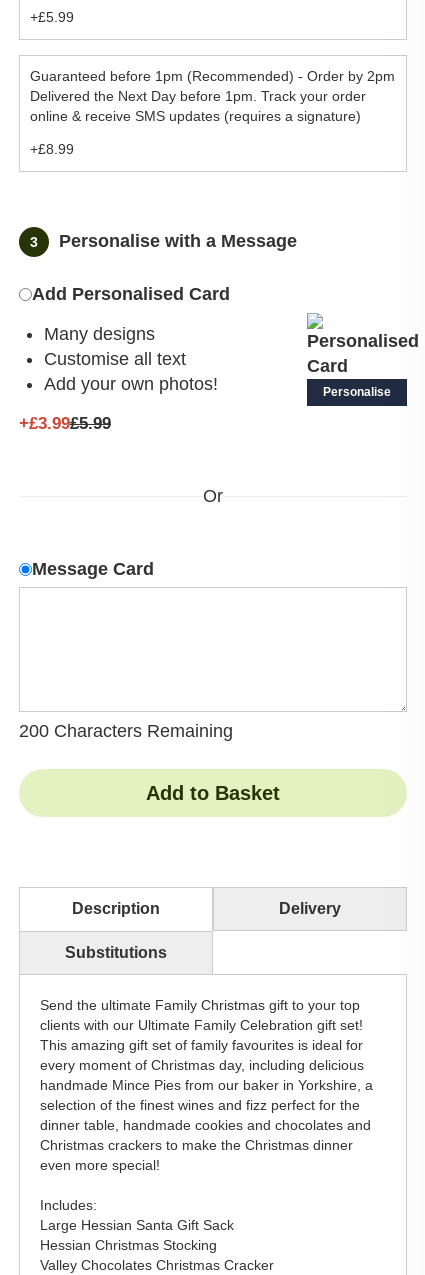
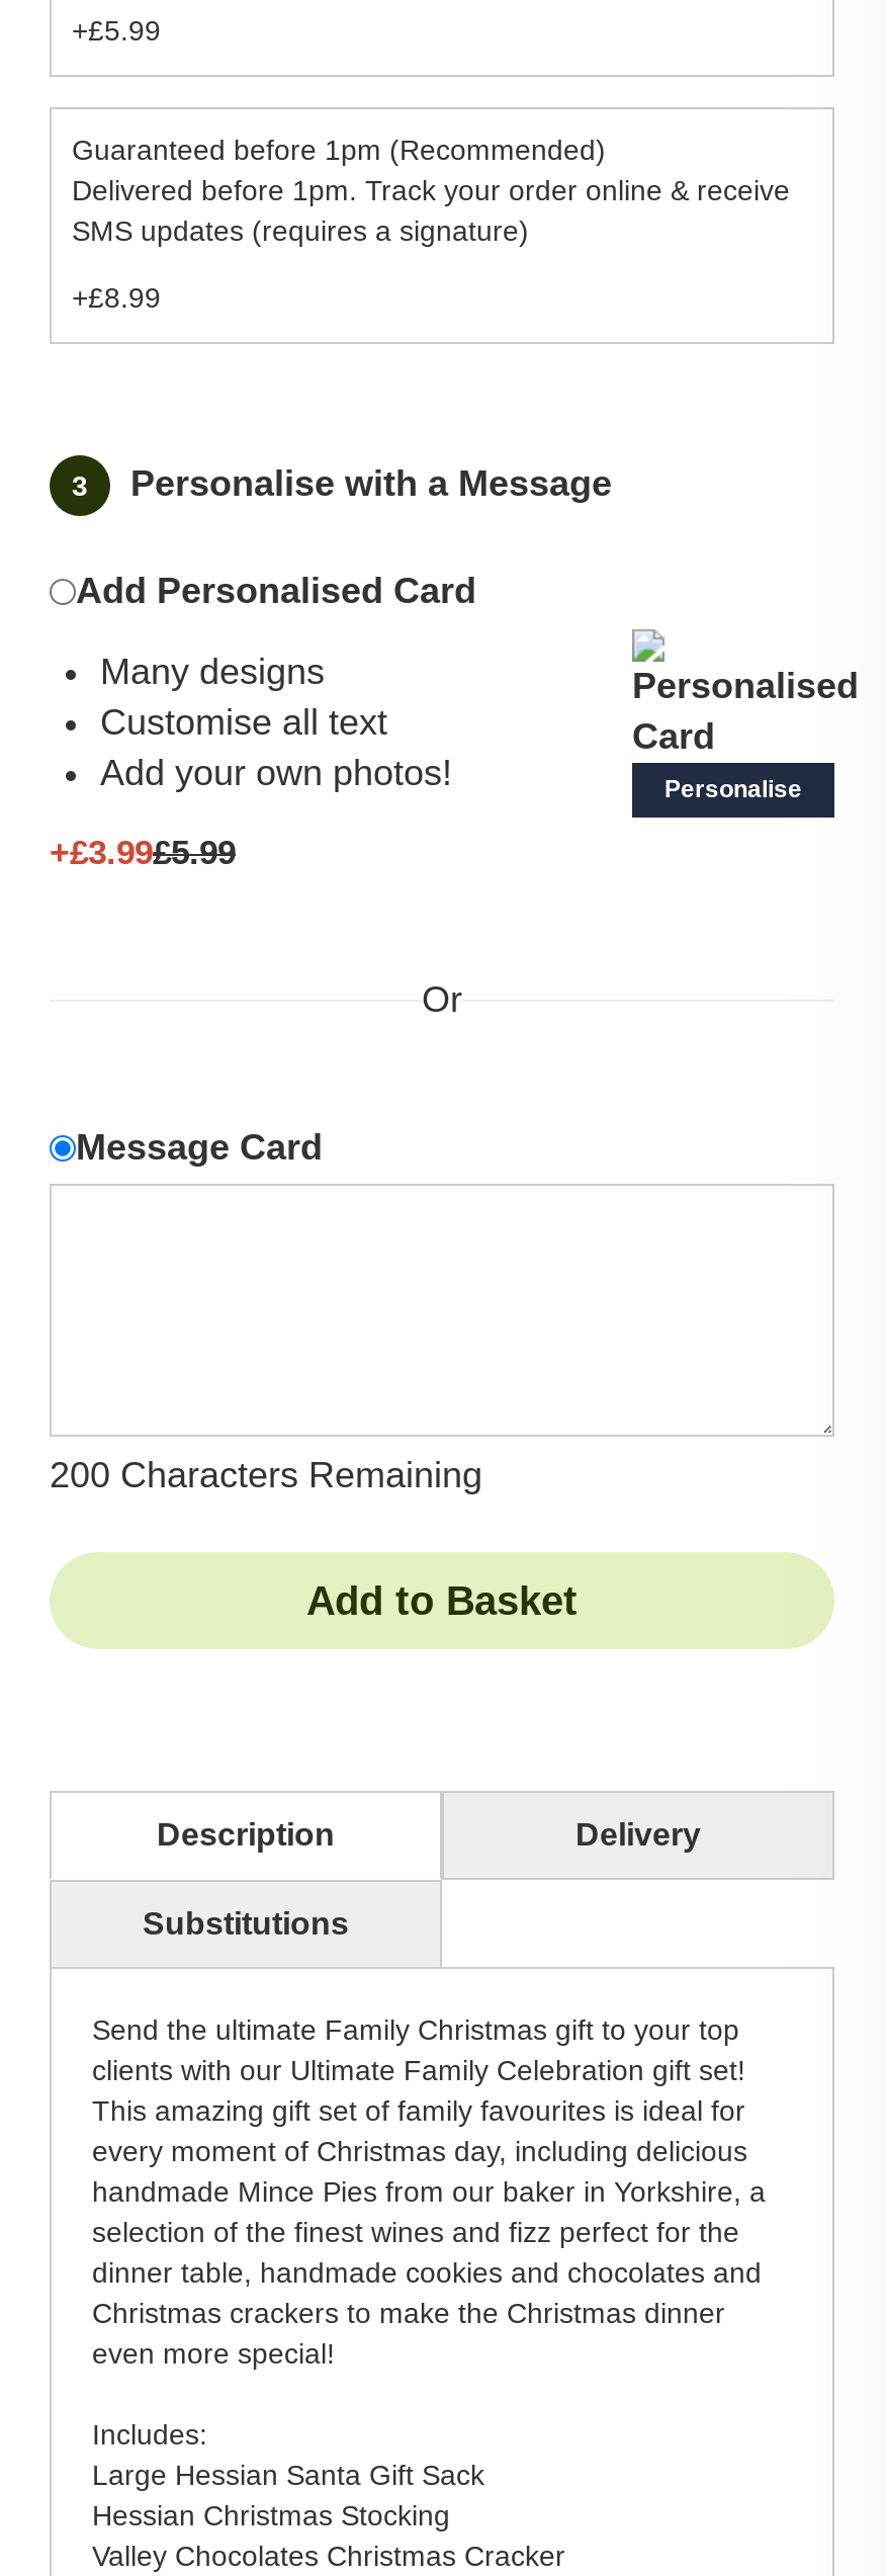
- Guaranteed before 1pm (Recommended) - Order by 2pm
- Delivered the Next Day before 1pm. Track your order
- online & receive SMS updates (requires a signature)
+ Guaranteed before 1pm (Recommended)
+ Delivered before 1pm. Track your order online & receive
+ SMS updates (requires a signature)
